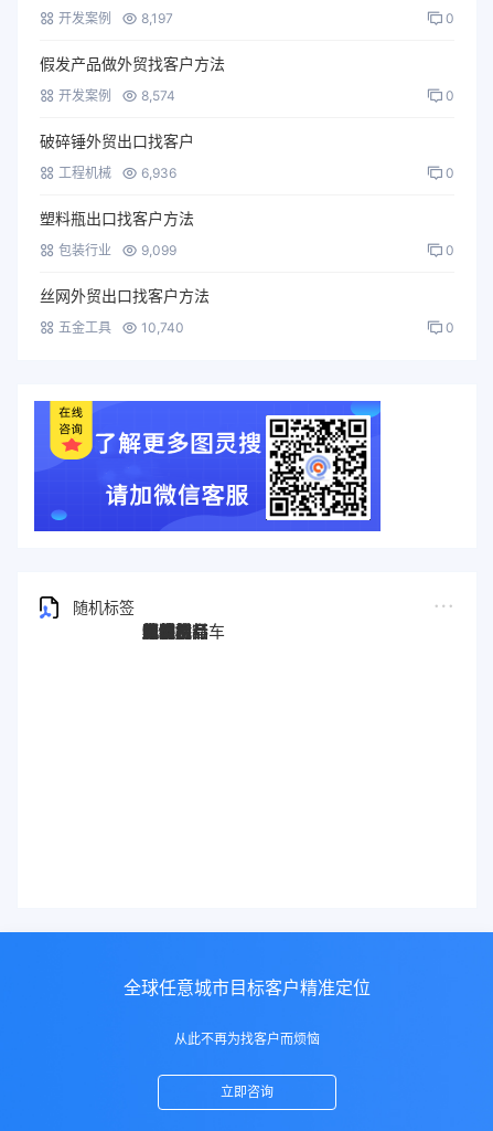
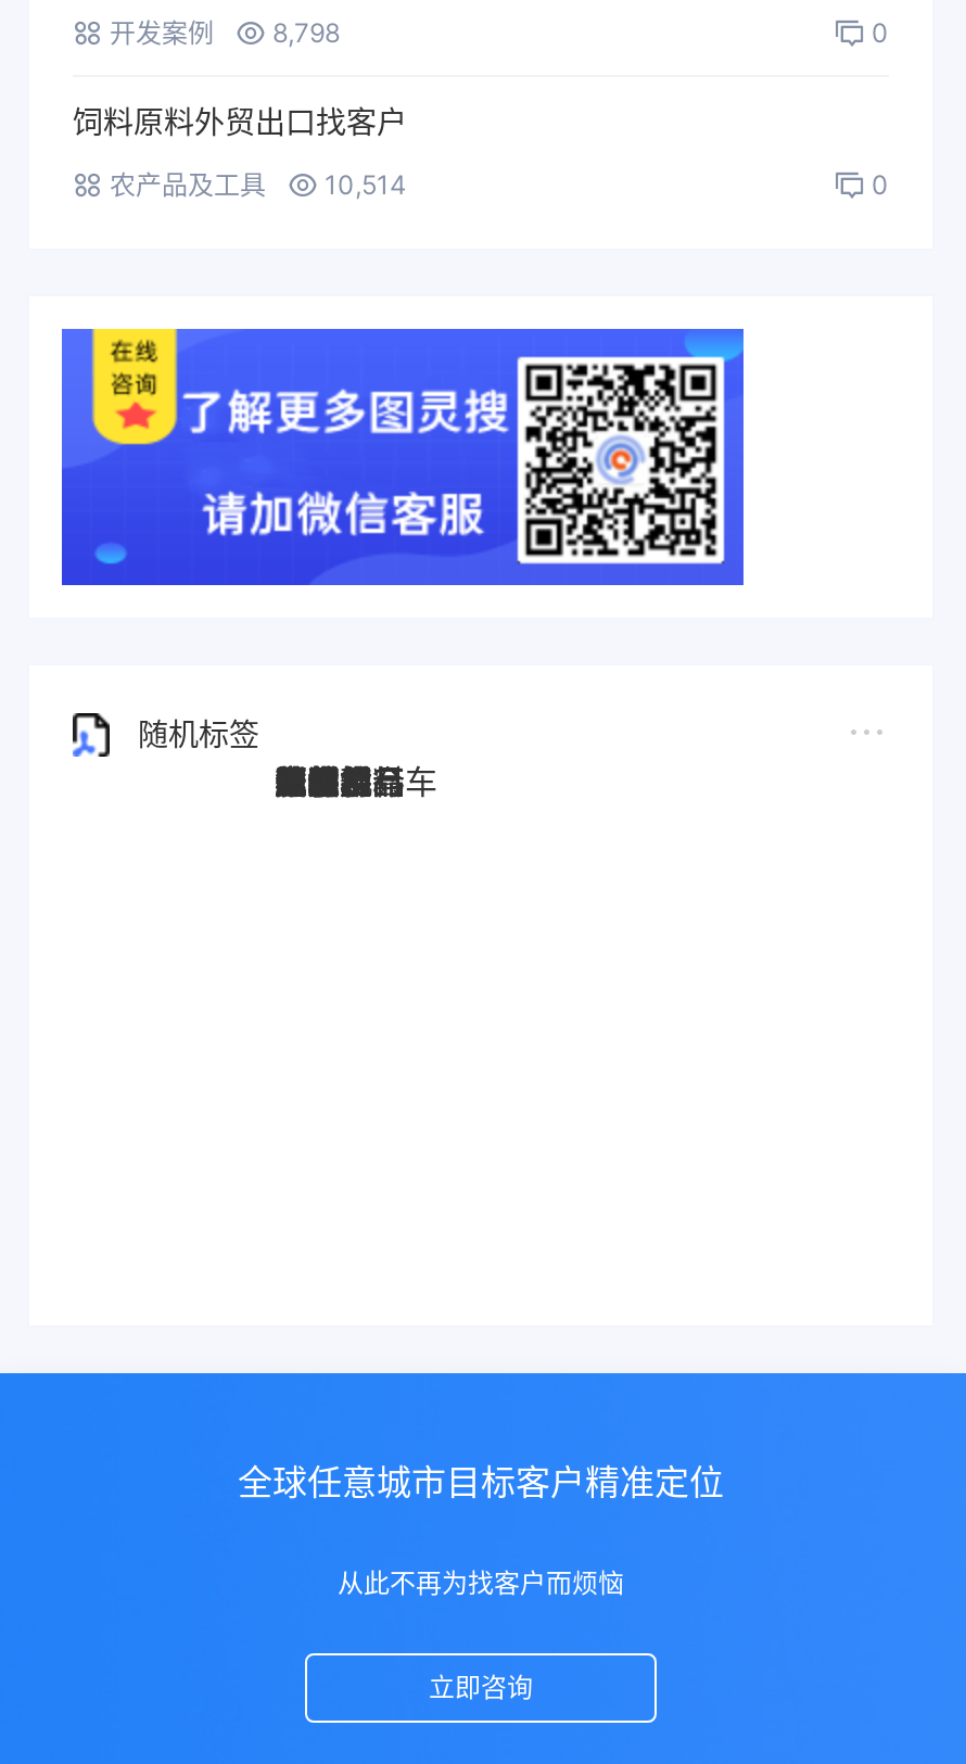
- 开发案例 8,197
+ 开发案例 8,798

- 假发产品做外贸找客户方法
- 开发案例
- 8,574
- 0
- 破碎锤外贸出口找客户
- 工程机械
- 6,936
- 0
- 塑料瓶出口找客户方法
- 包装行业
- 9,099
- 0
- 丝网外贸出口找客户方法
- 五金工具
- 10,740
+ 饲料原料外贸出口找客户
+ 农产品及工具
+ 10,514
